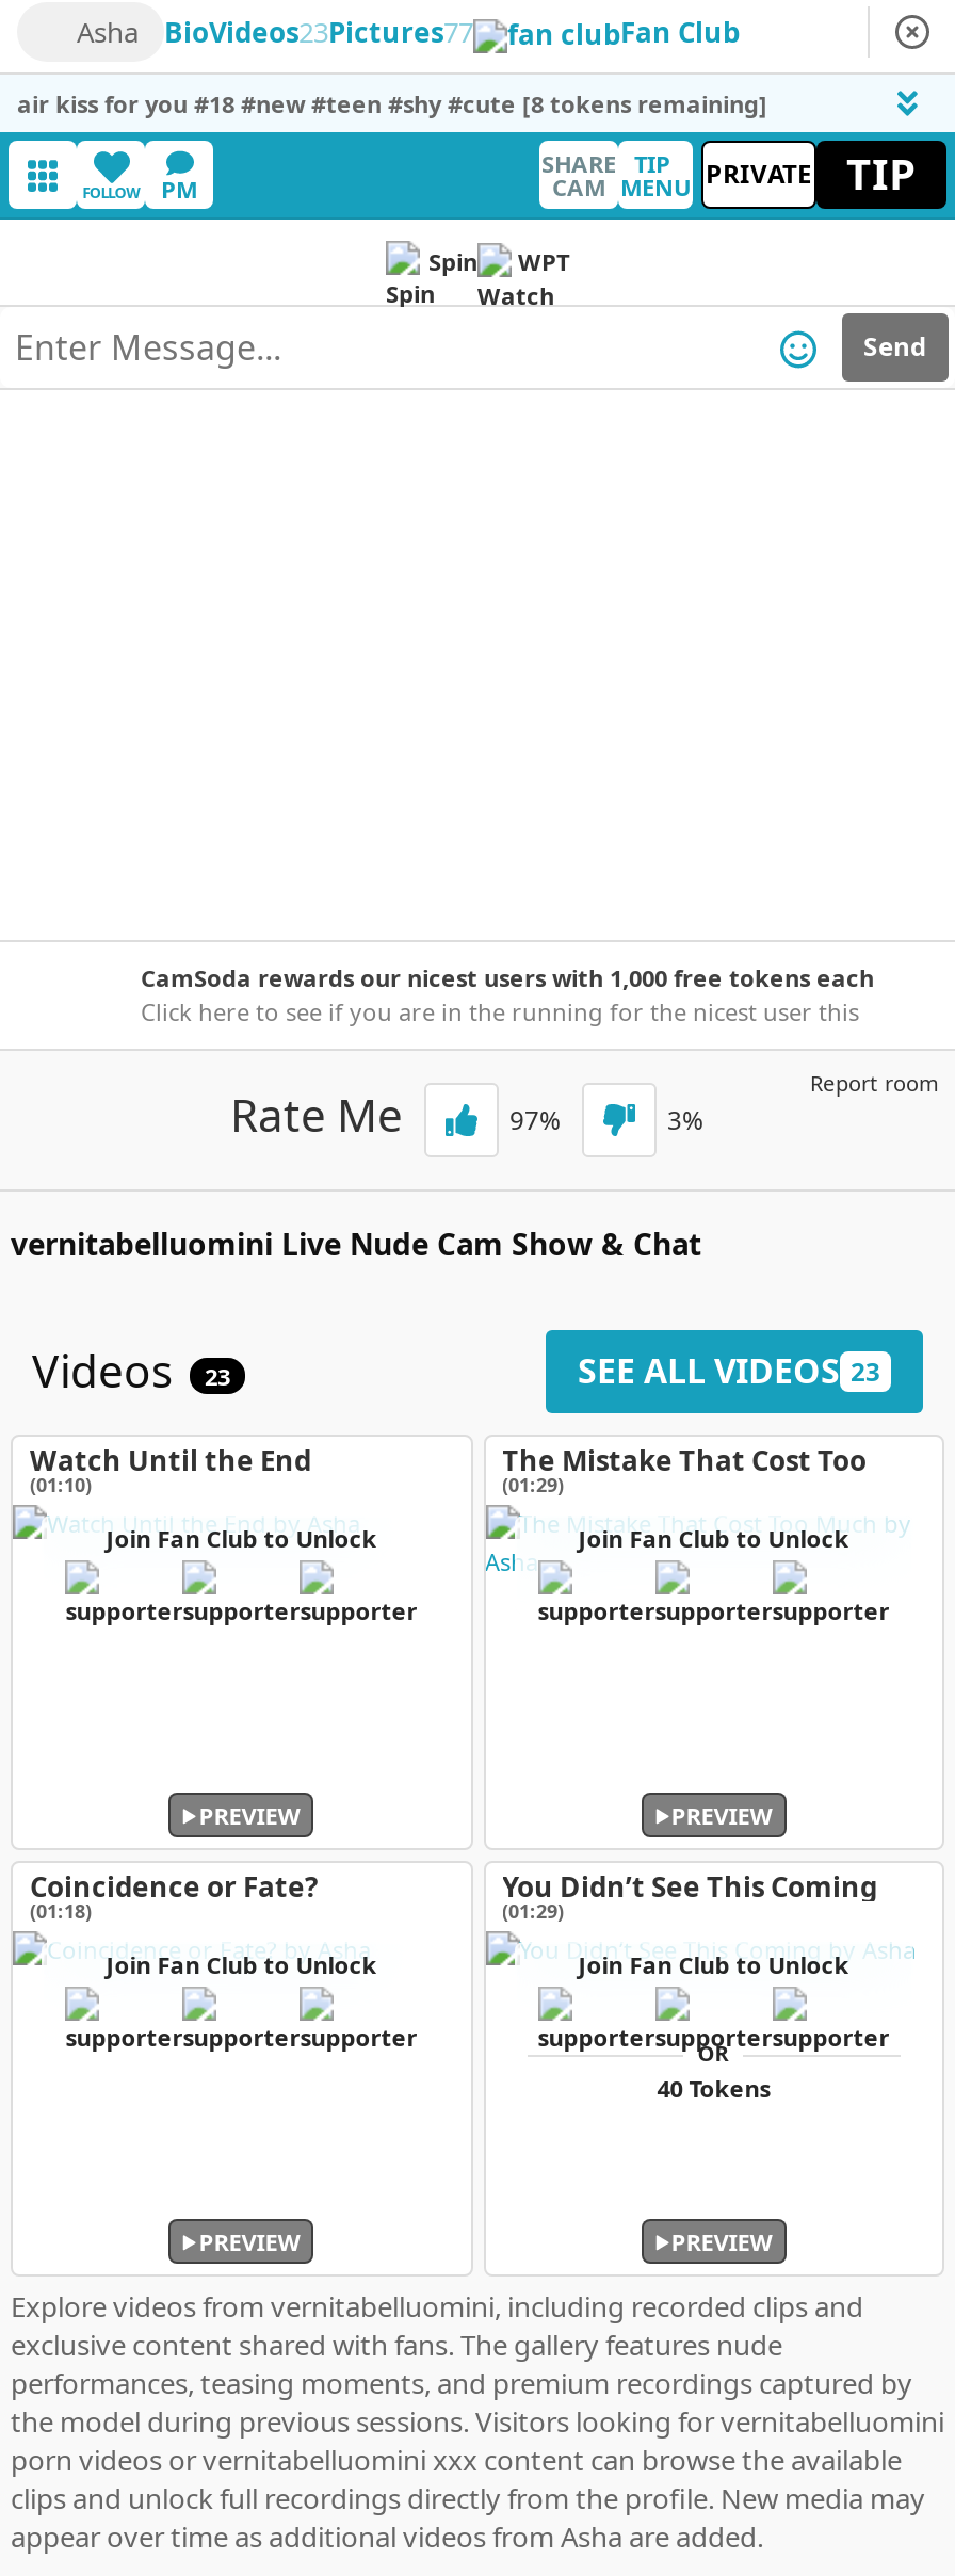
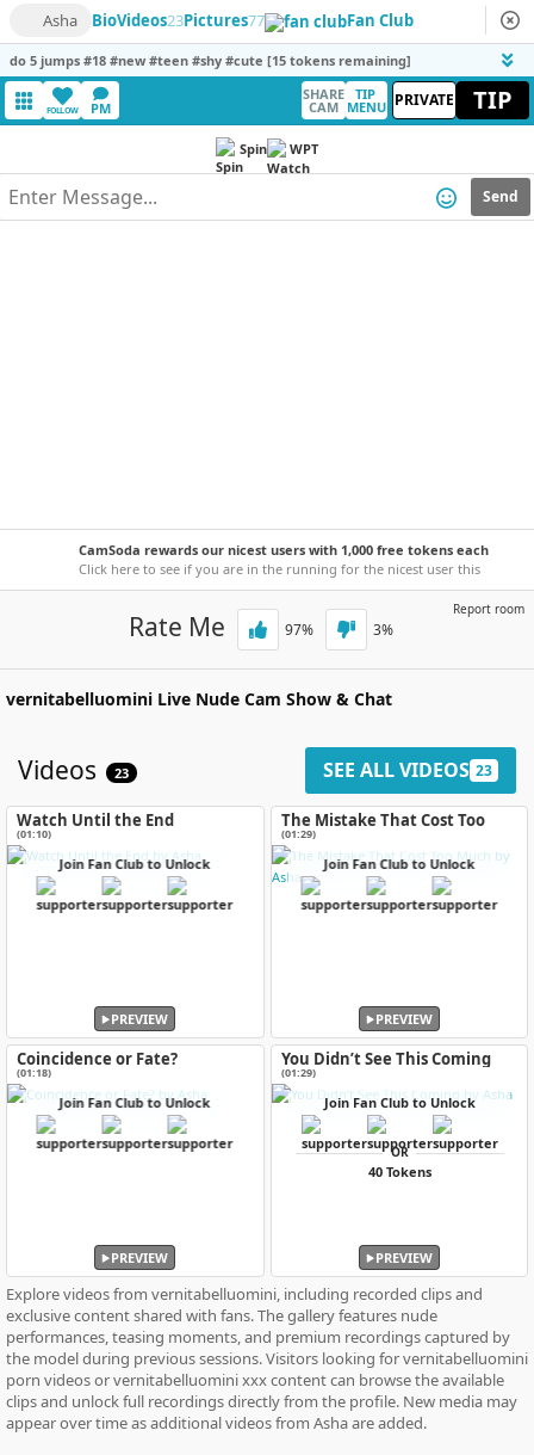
- air kiss for you #18 #new #teen #shy #cute [8 tokens remaining]
+ do 5 jumps #18 #new #teen #shy #cute [15 tokens remaining]
